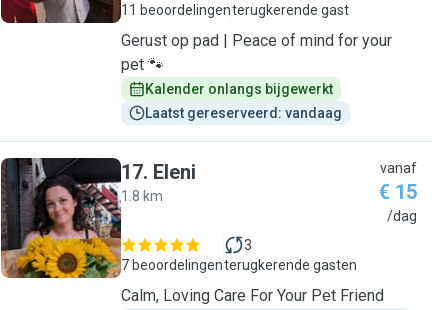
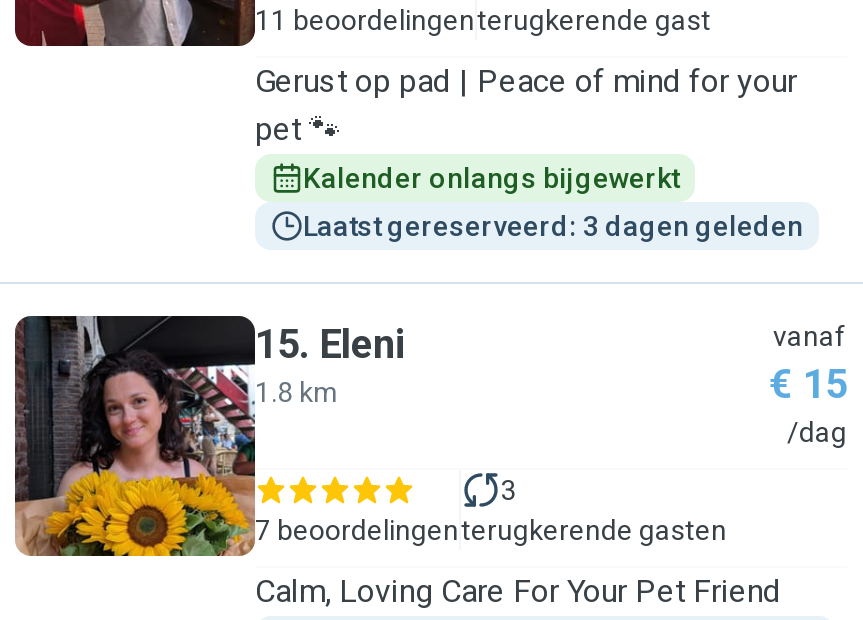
- Laatst gereserveerd: vandaag
+ Laatst gereserveerd: 3 dagen geleden

- 17. Eleni
+ 15. Eleni
